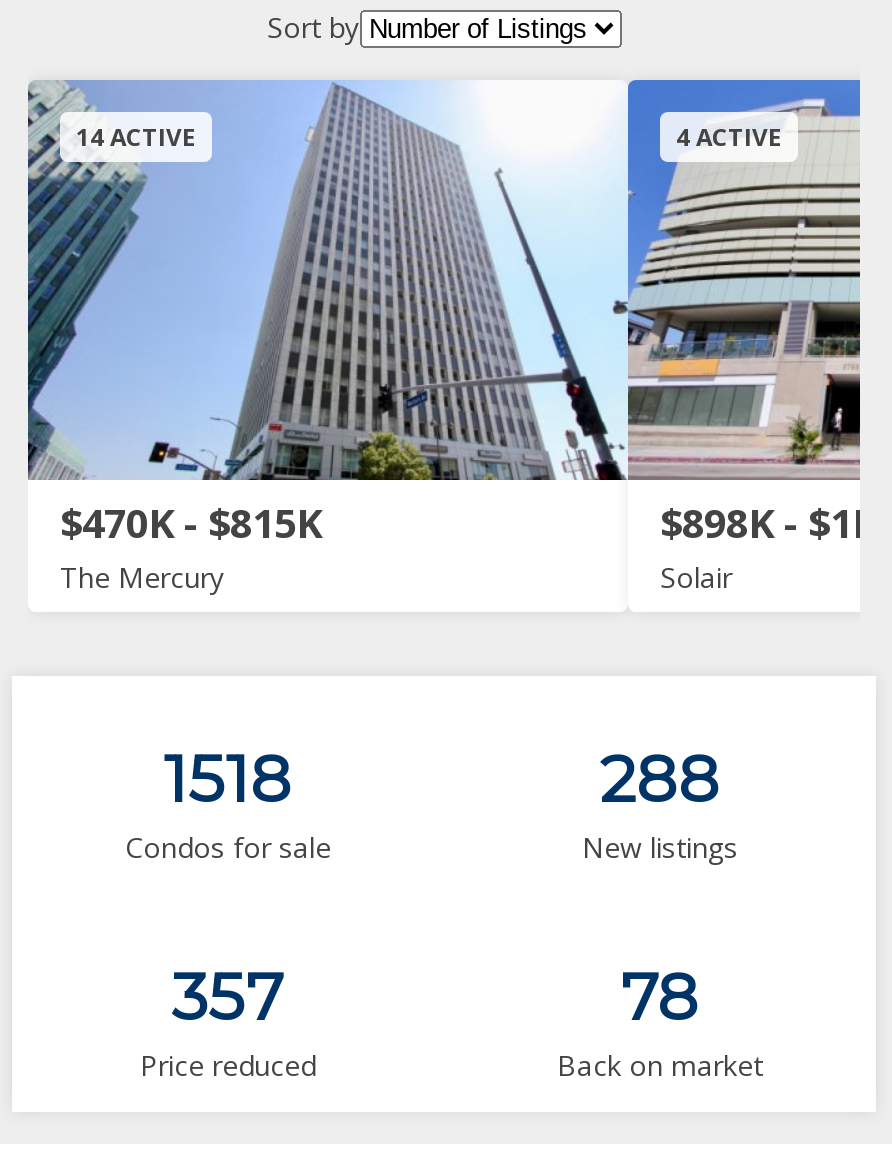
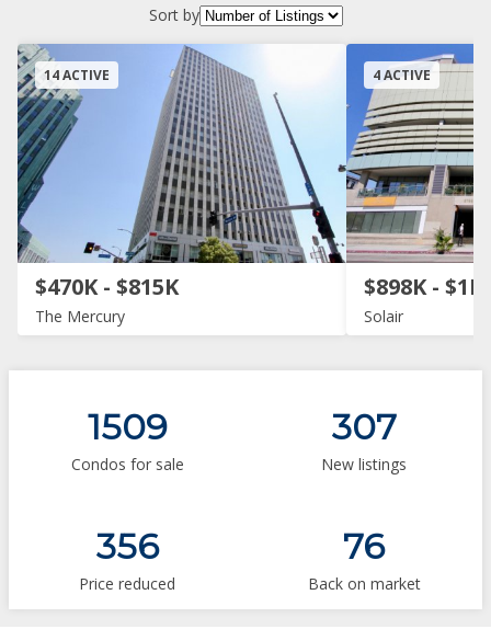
- 1518
+ 1509

- 288
+ 307

- 357
+ 356

- 78
+ 76
